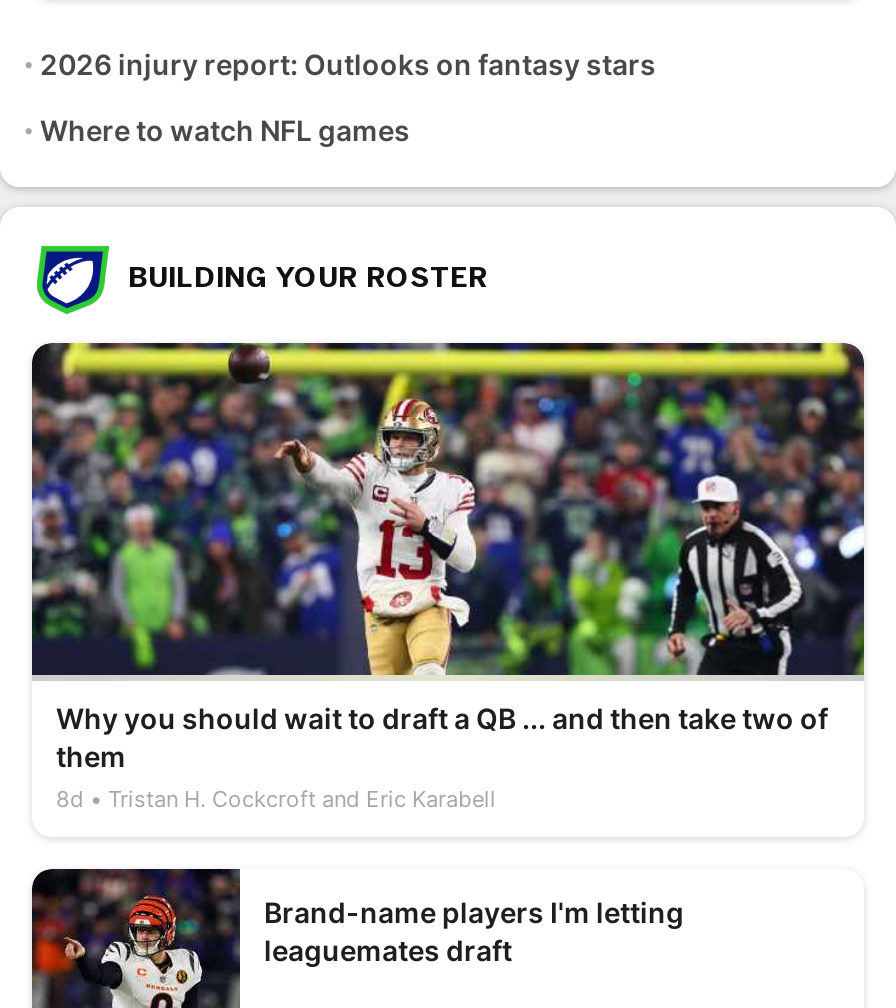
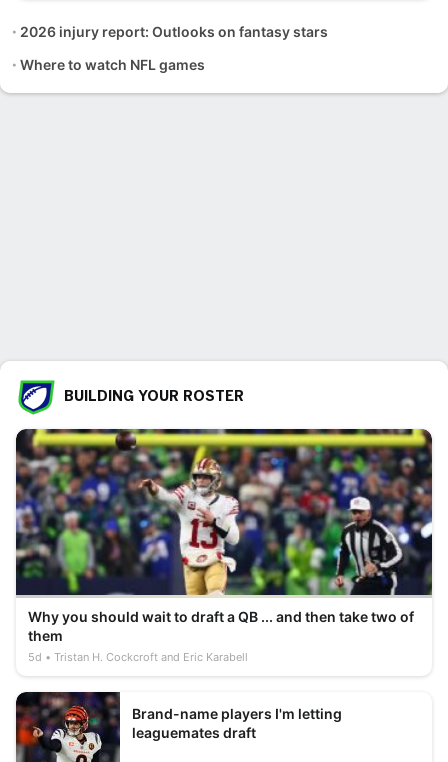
- 8d Tristan H. Cockcroft and Eric Karabell
+ 5d Tristan H. Cockcroft and Eric Karabell
